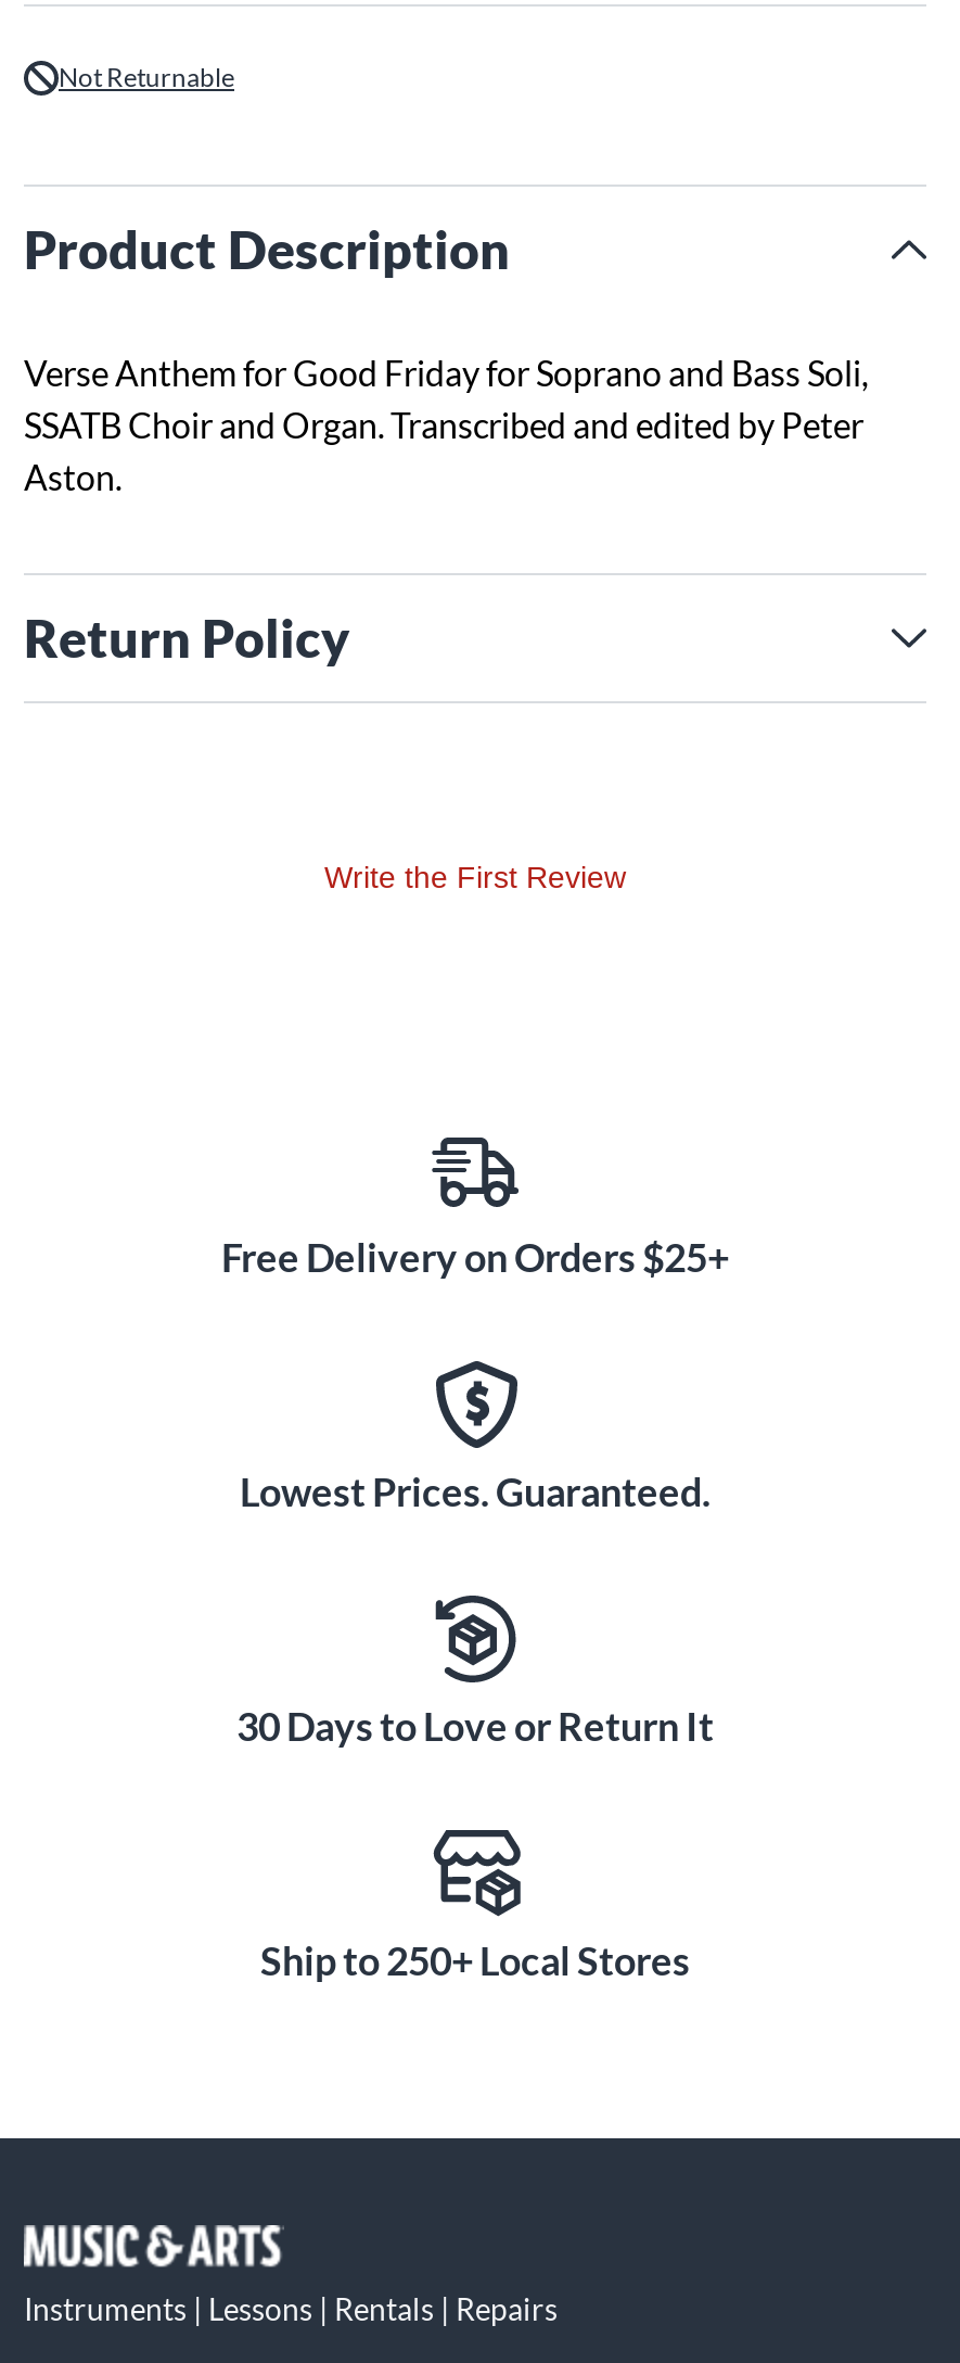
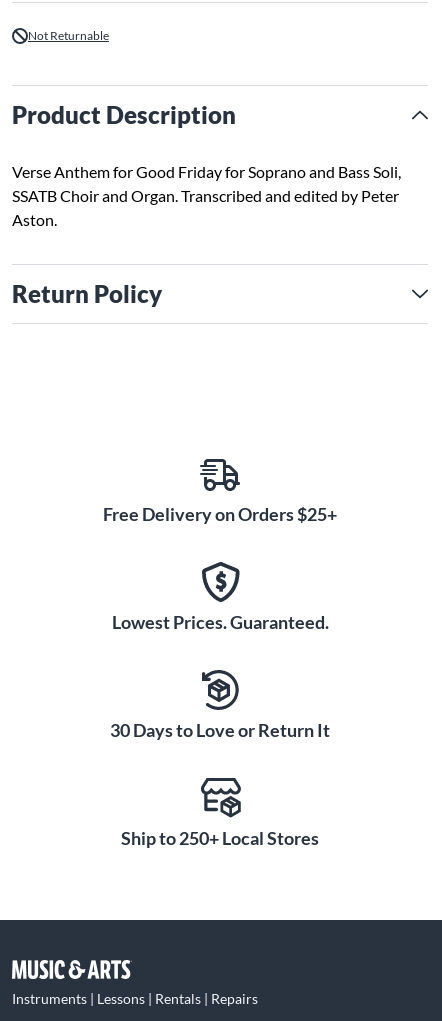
- Write the First Review
